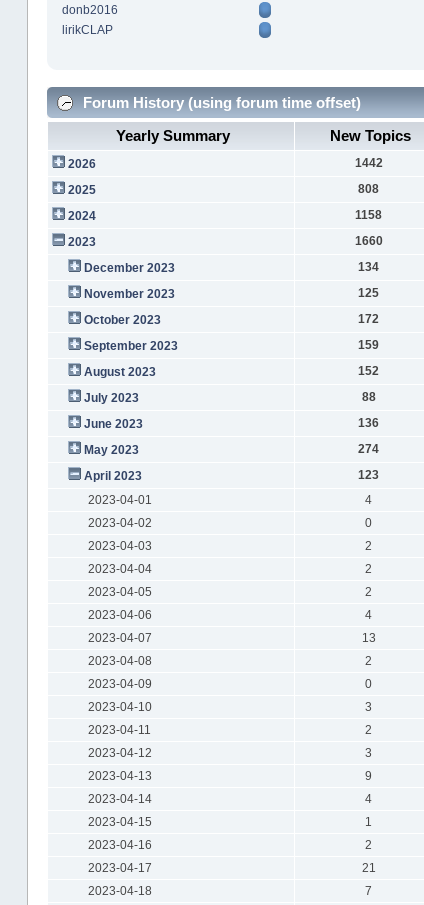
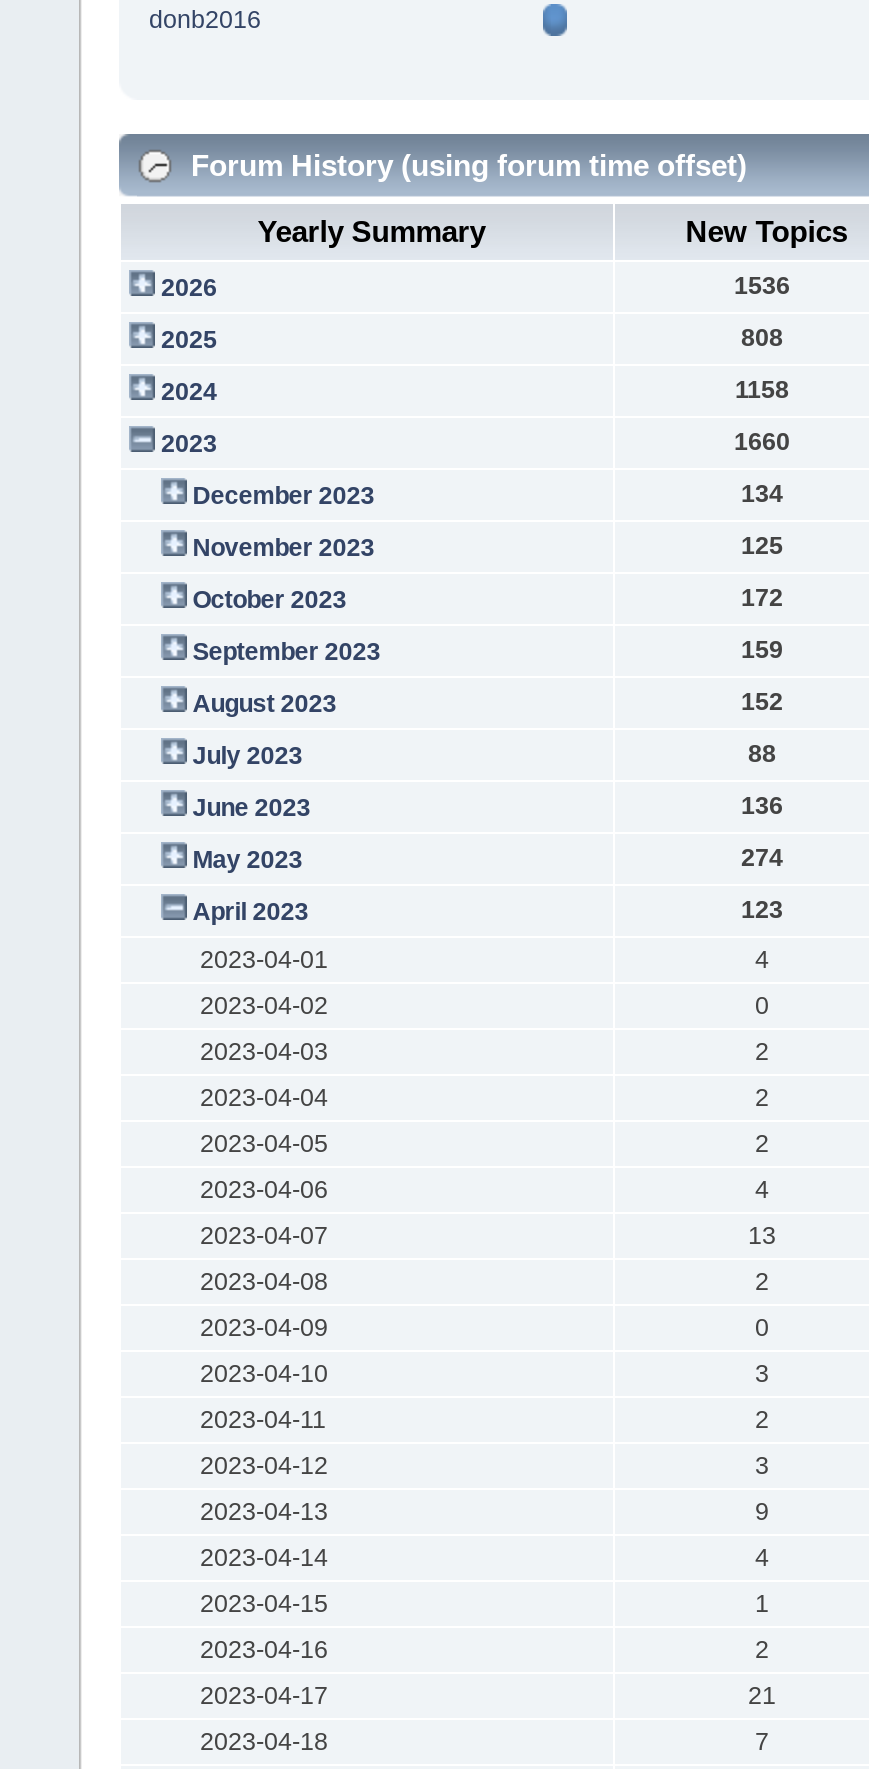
- lirikCLAP

- 1442
+ 1536
